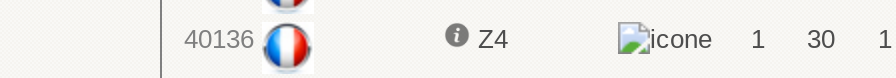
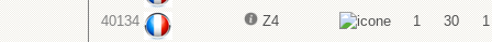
- 40136
+ 40134
